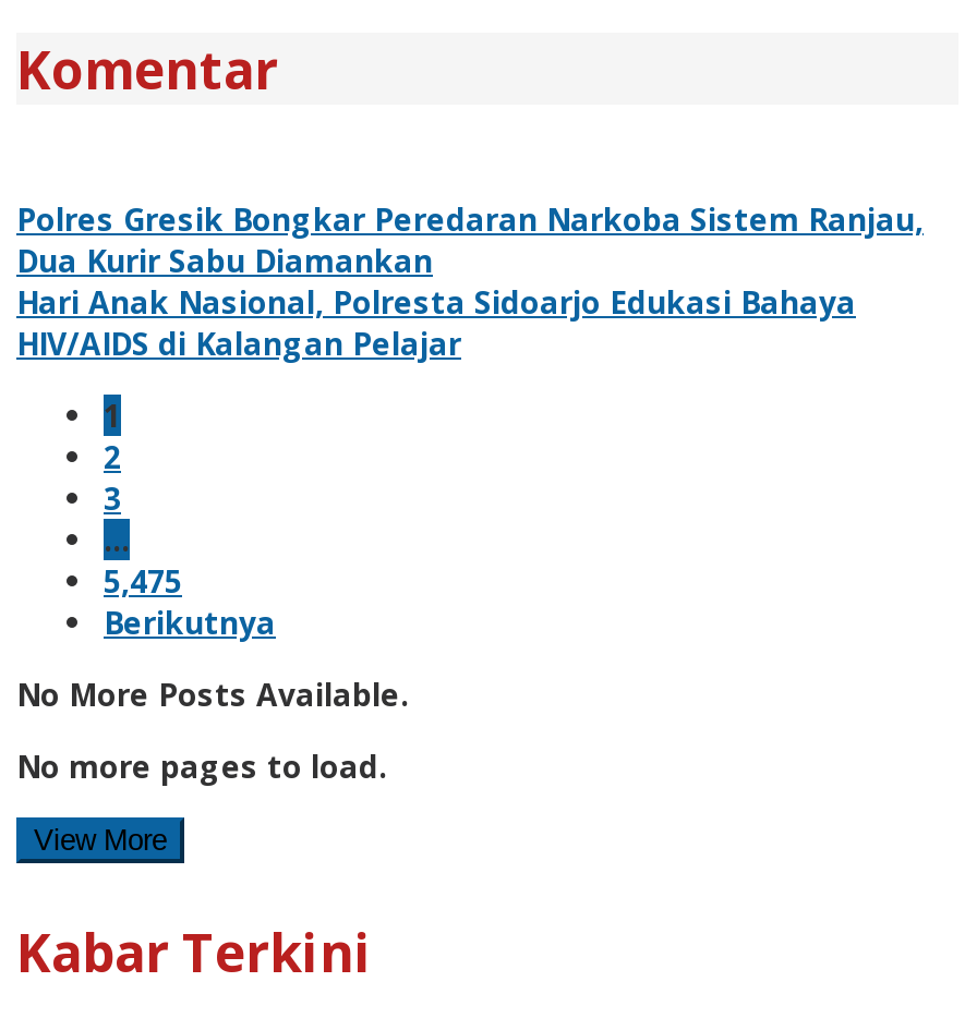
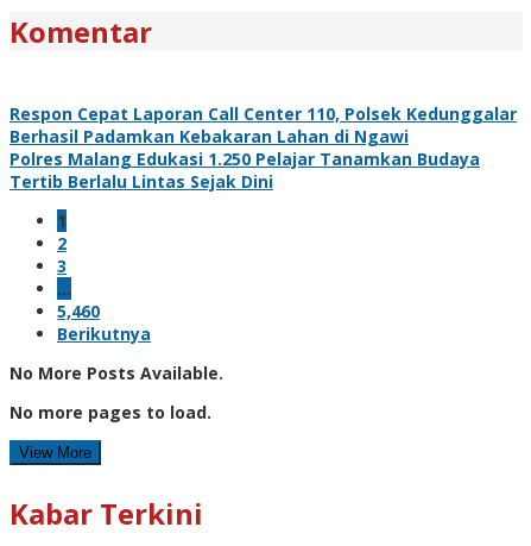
- Polres Gresik Bongkar Peredaran Narkoba Sistem Ranjau,
- Dua Kurir Sabu Diamankan
- Hari Anak Nasional, Polresta Sidoarjo Edukasi Bahaya
- HIV/AIDS di Kalangan Pelajar
+ Respon Cepat Laporan Call Center 110, Polsek Kedunggalar
+ Berhasil Padamkan Kebakaran Lahan di Ngawi
+ Polres Malang Edukasi 1.250 Pelajar Tanamkan Budaya
+ Tertib Berlalu Lintas Sejak Dini

- 5,475
+ 5,460
